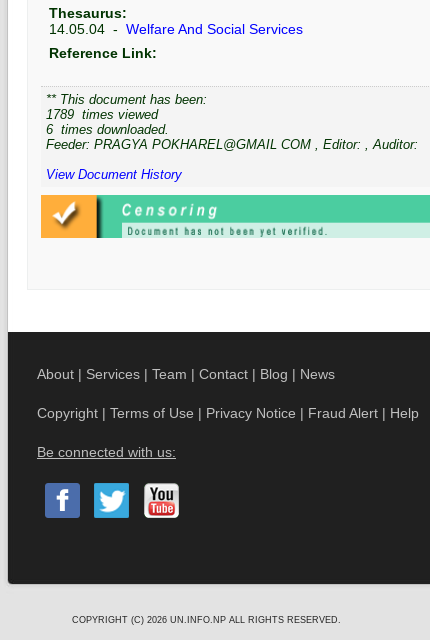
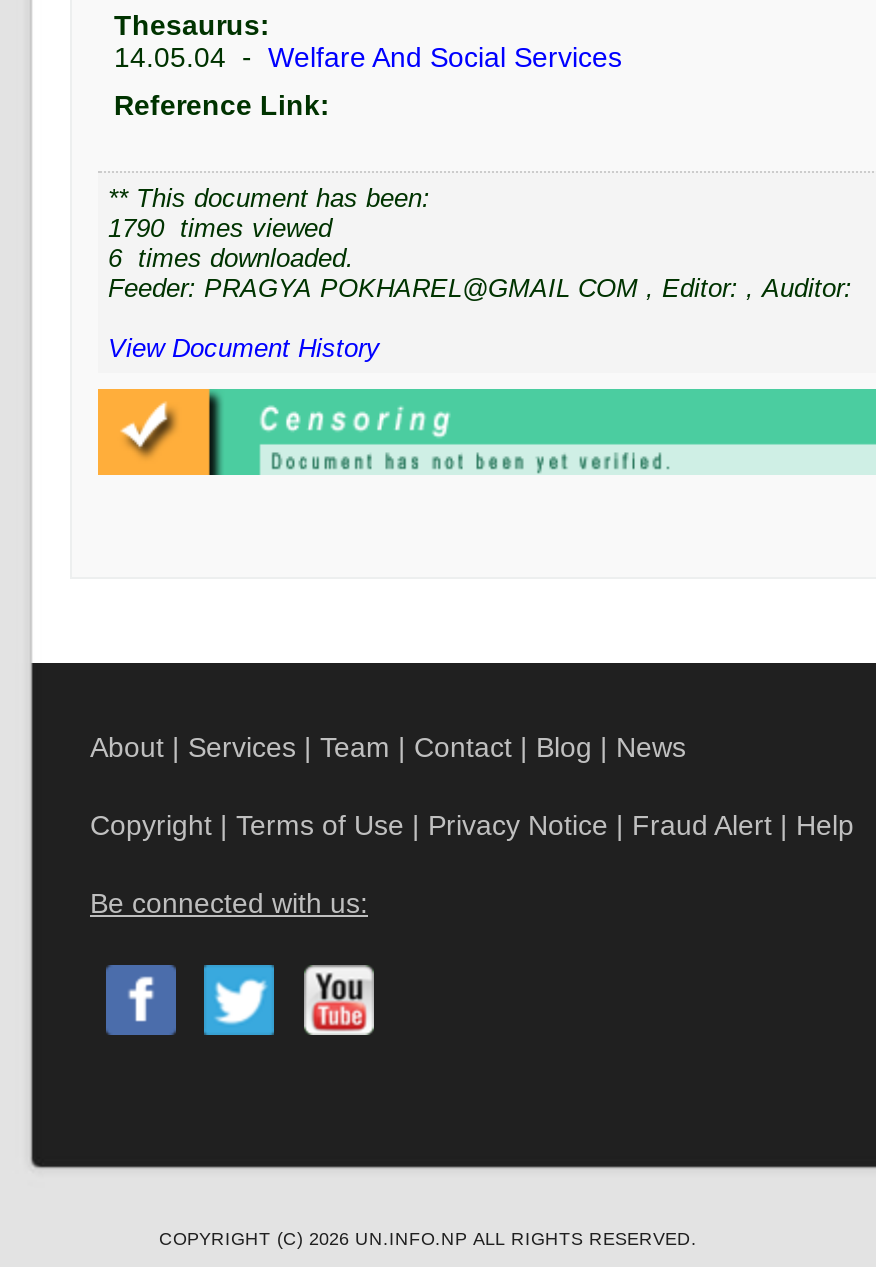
- 1789 times viewed
+ 1790 times viewed
